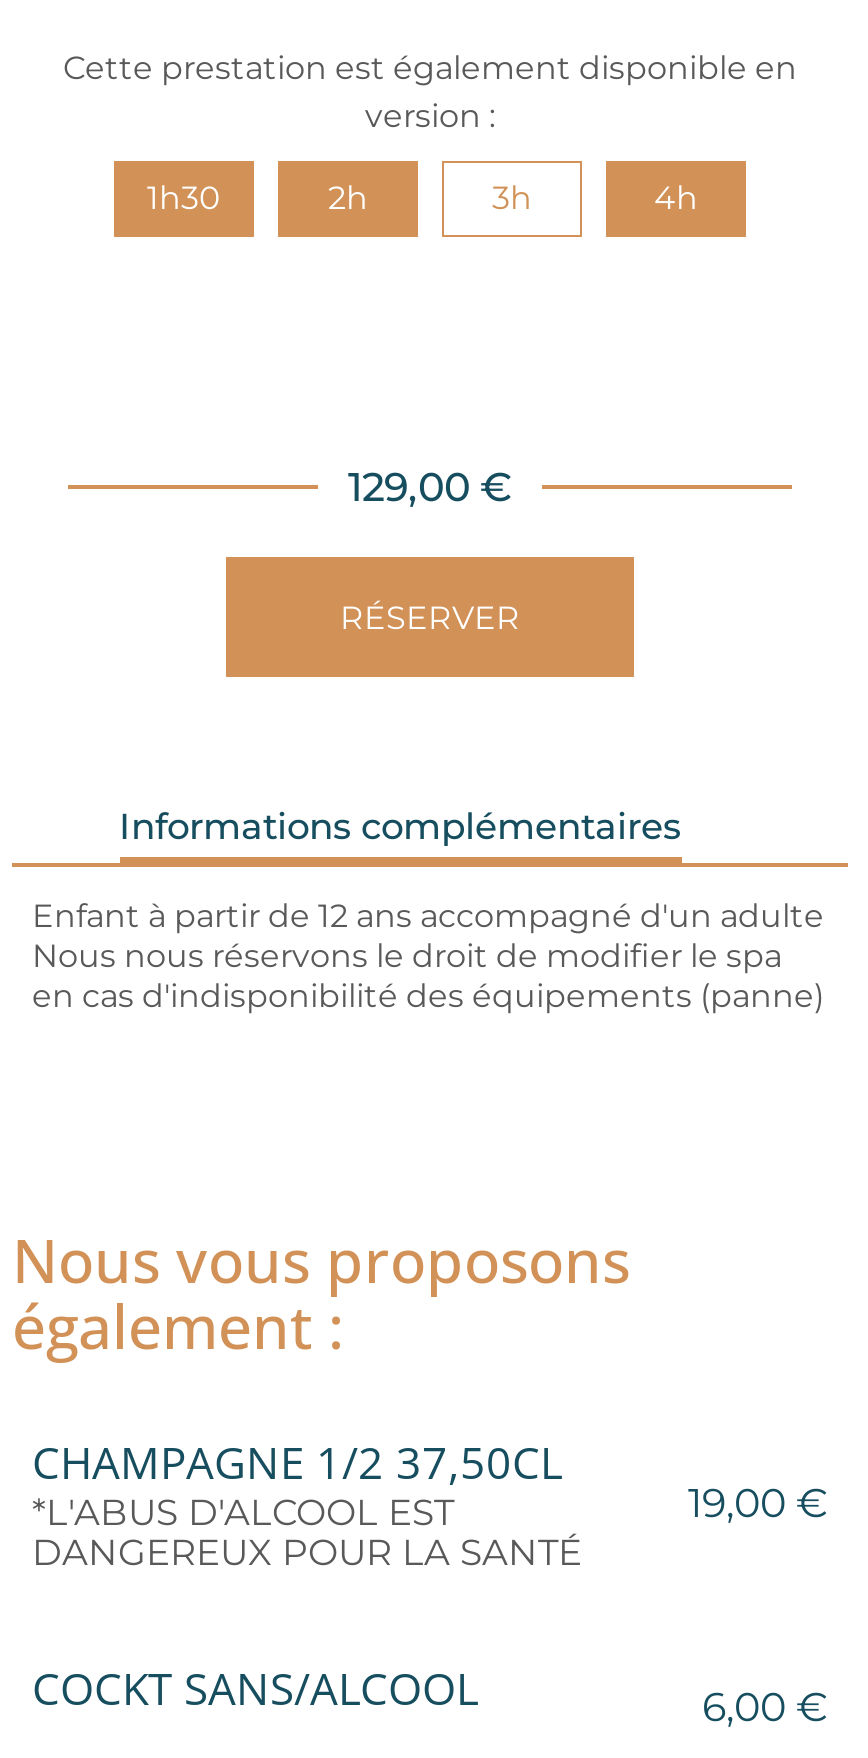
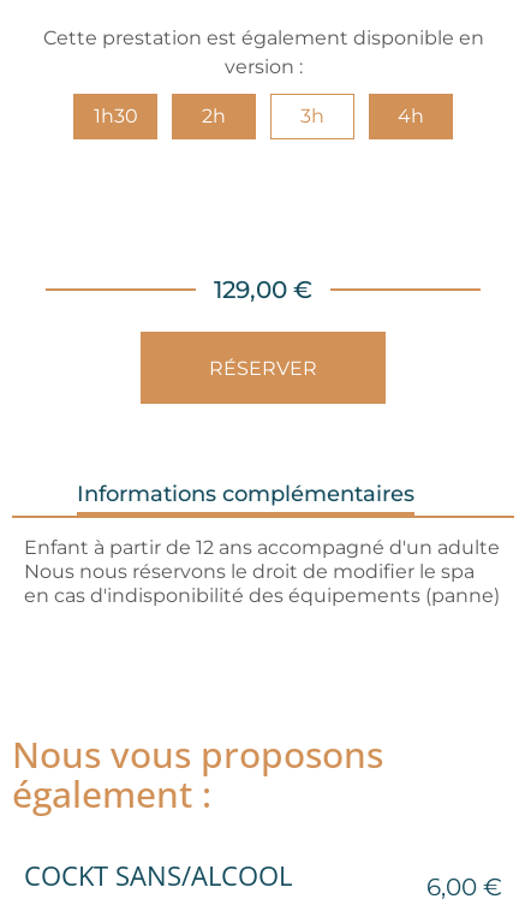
- CHAMPAGNE 1/2 37,50CL
- *L'ABUS D'ALCOOL EST
- DANGEREUX POUR LA SANTÉ

- 19,00 €
